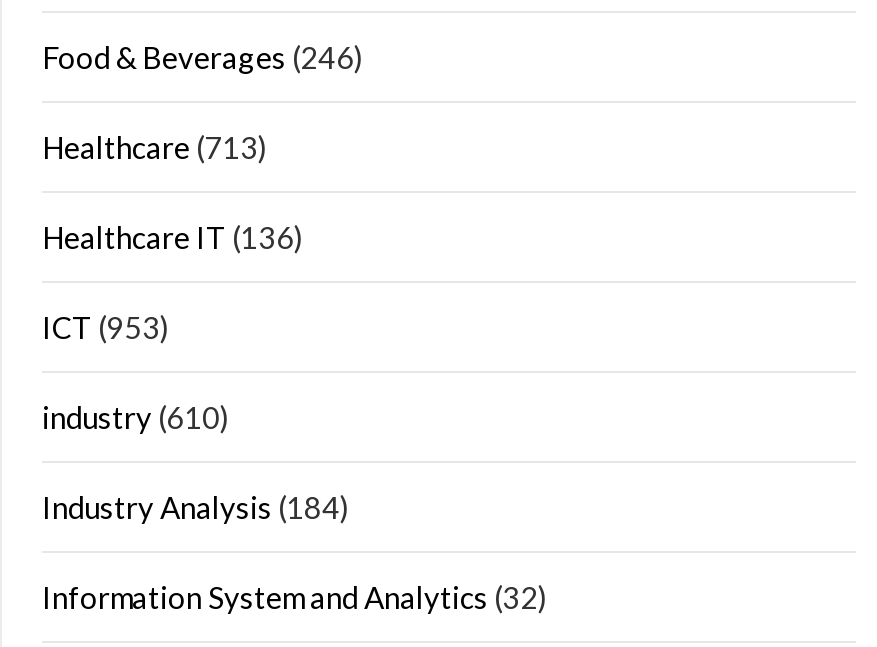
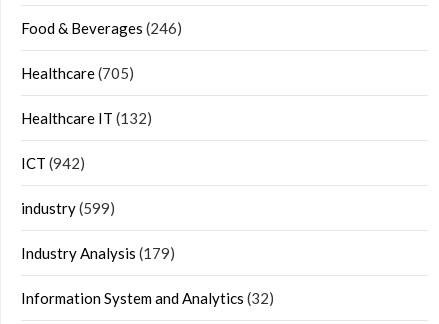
- Healthcare (713)
+ Healthcare (705)

- Healthcare IT (136)
+ Healthcare IT (132)

- ICT (953)
+ ICT (942)

- industry (610)
+ industry (599)

- Industry Analysis (184)
+ Industry Analysis (179)
